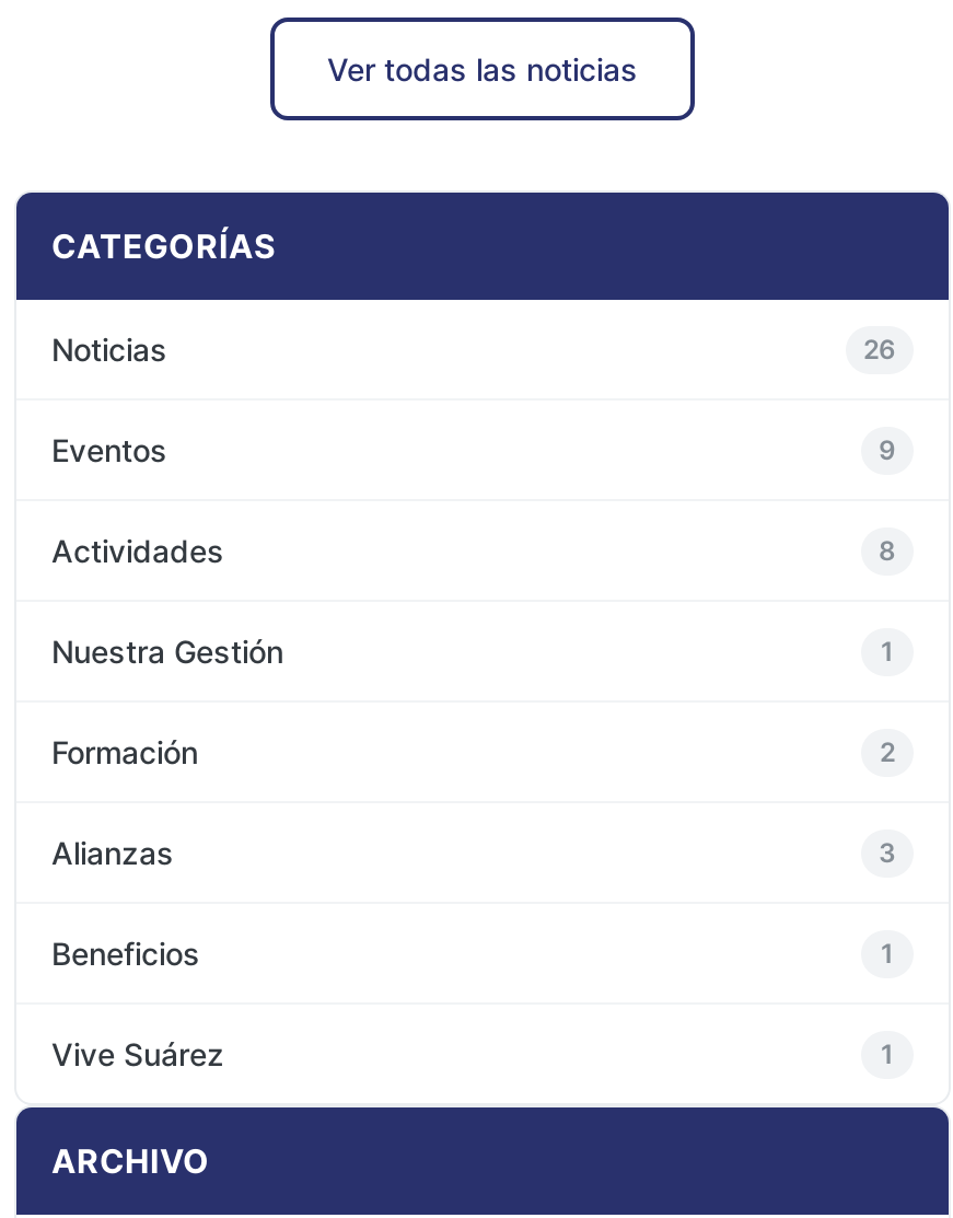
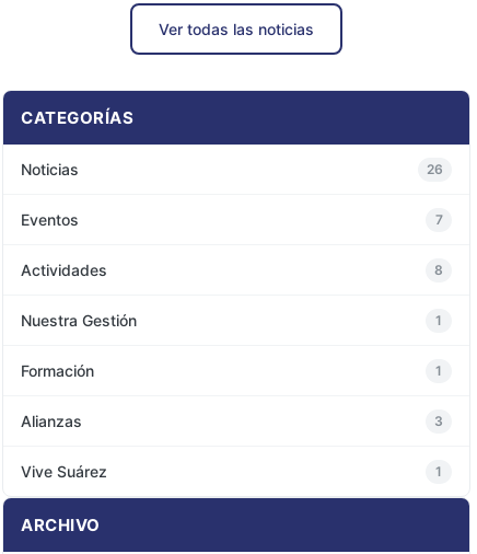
- 9
+ 7

- 2
+ 1

- Beneficios
- 1
